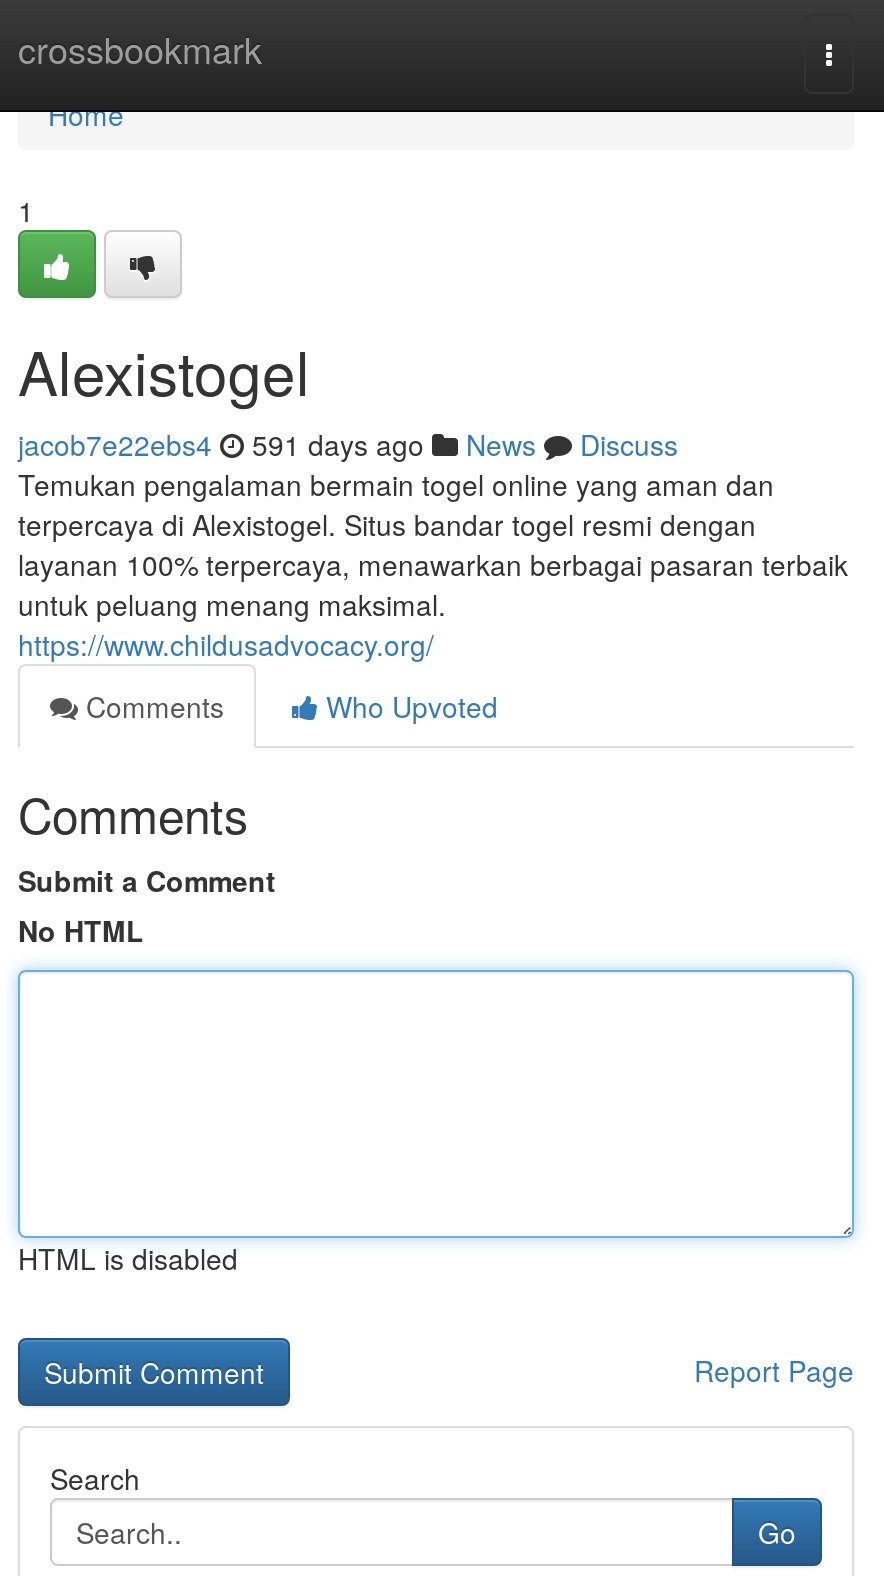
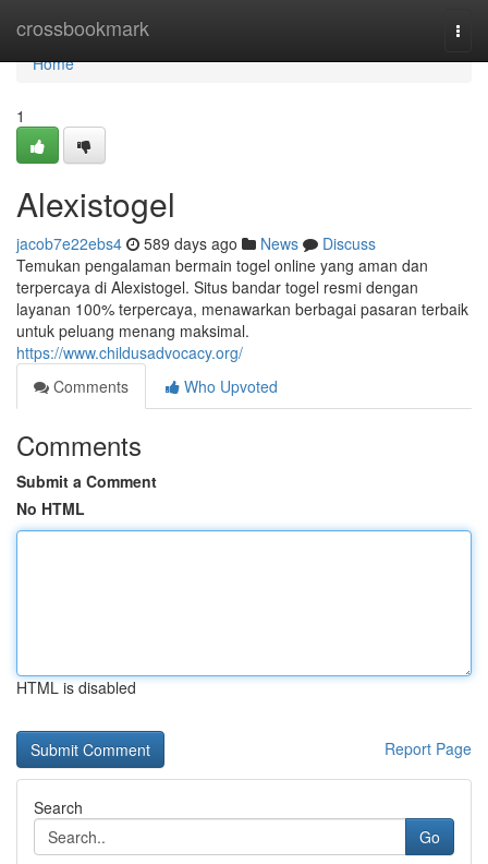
- jacob7e22ebs4 591 days ago News Discuss
+ jacob7e22ebs4 589 days ago News Discuss
